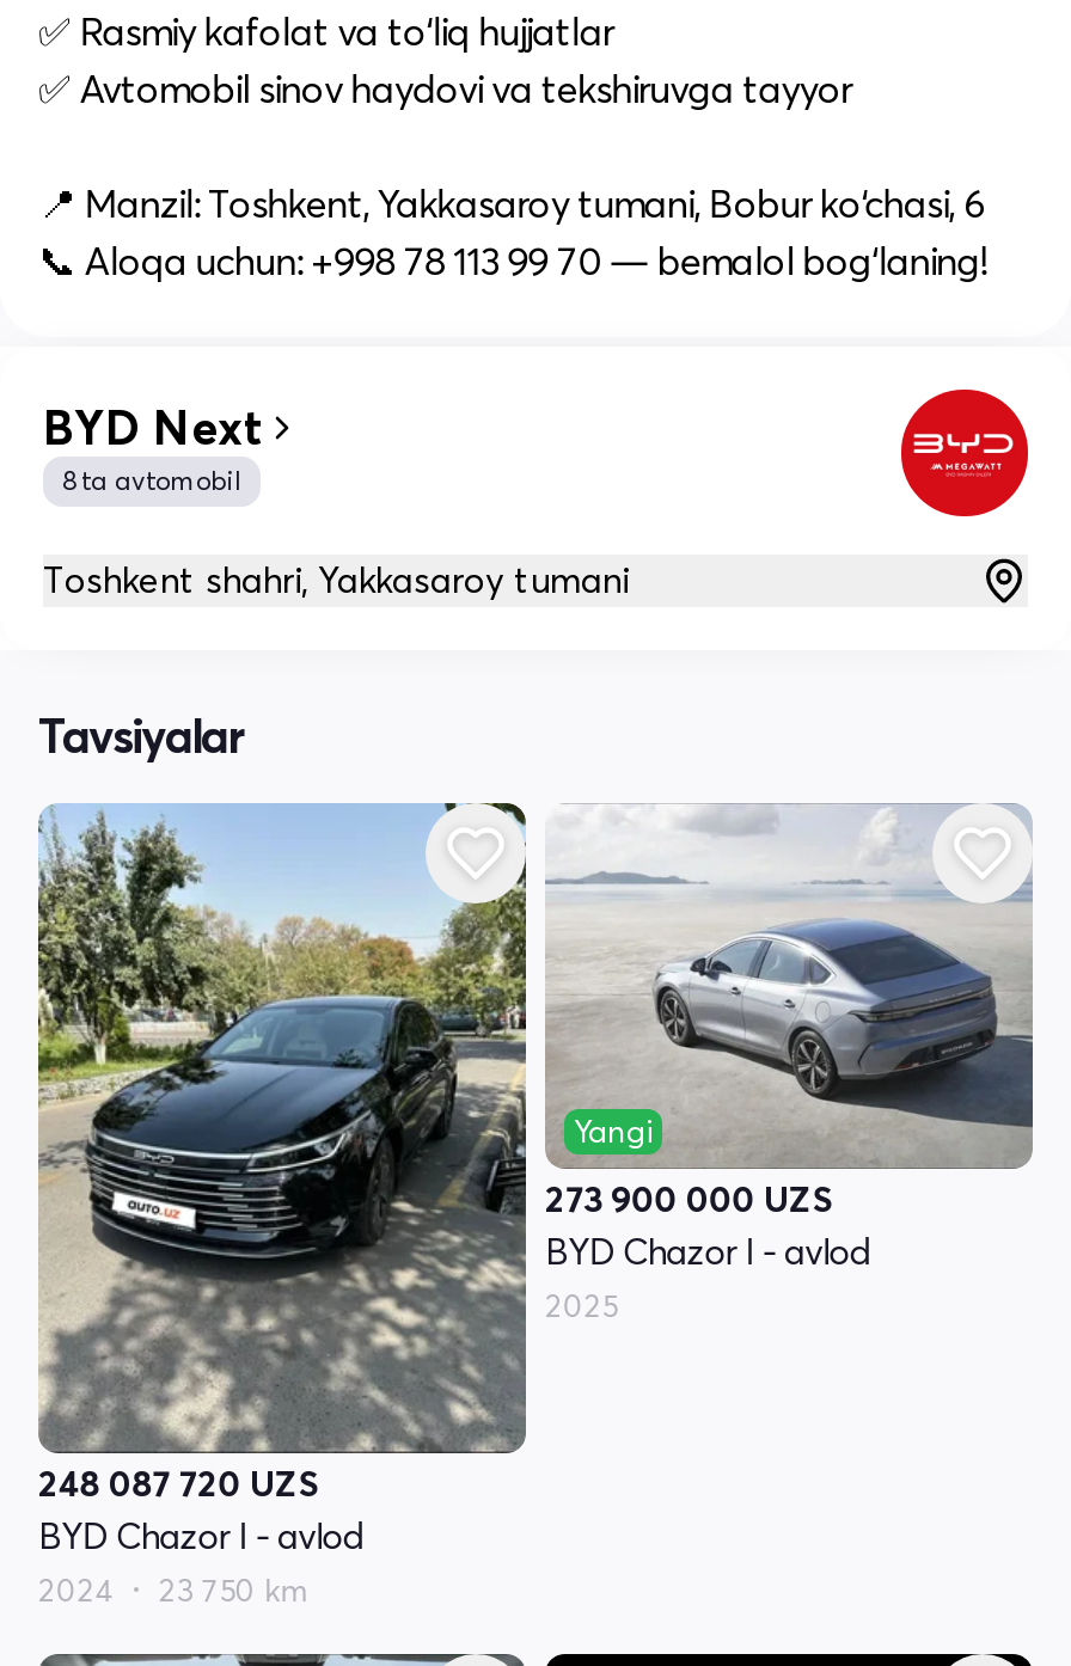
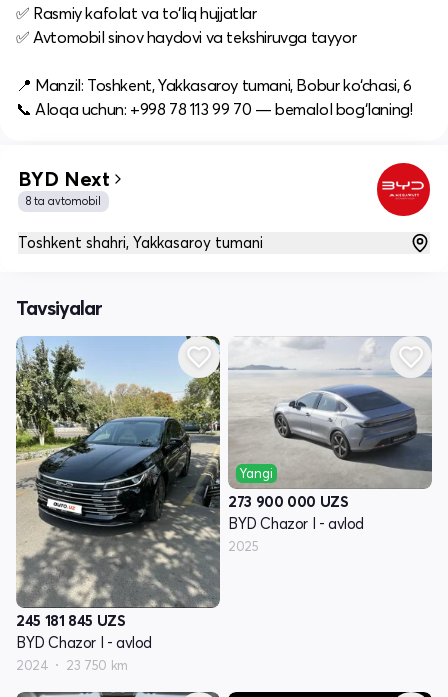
- 248 087 720 UZS
+ 245 181 845 UZS
